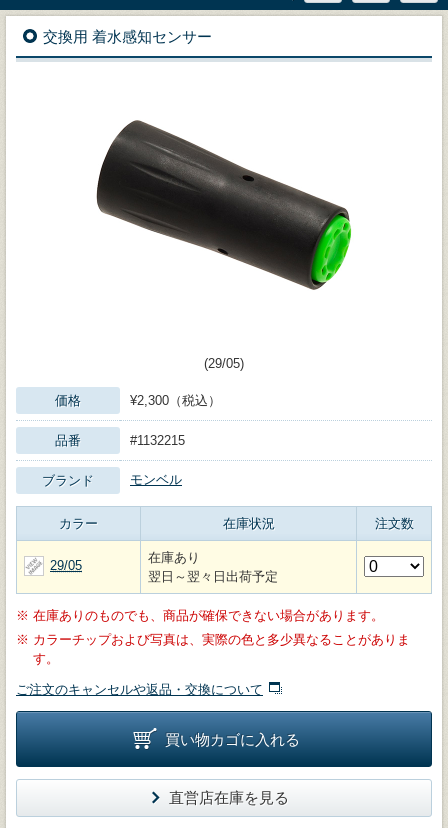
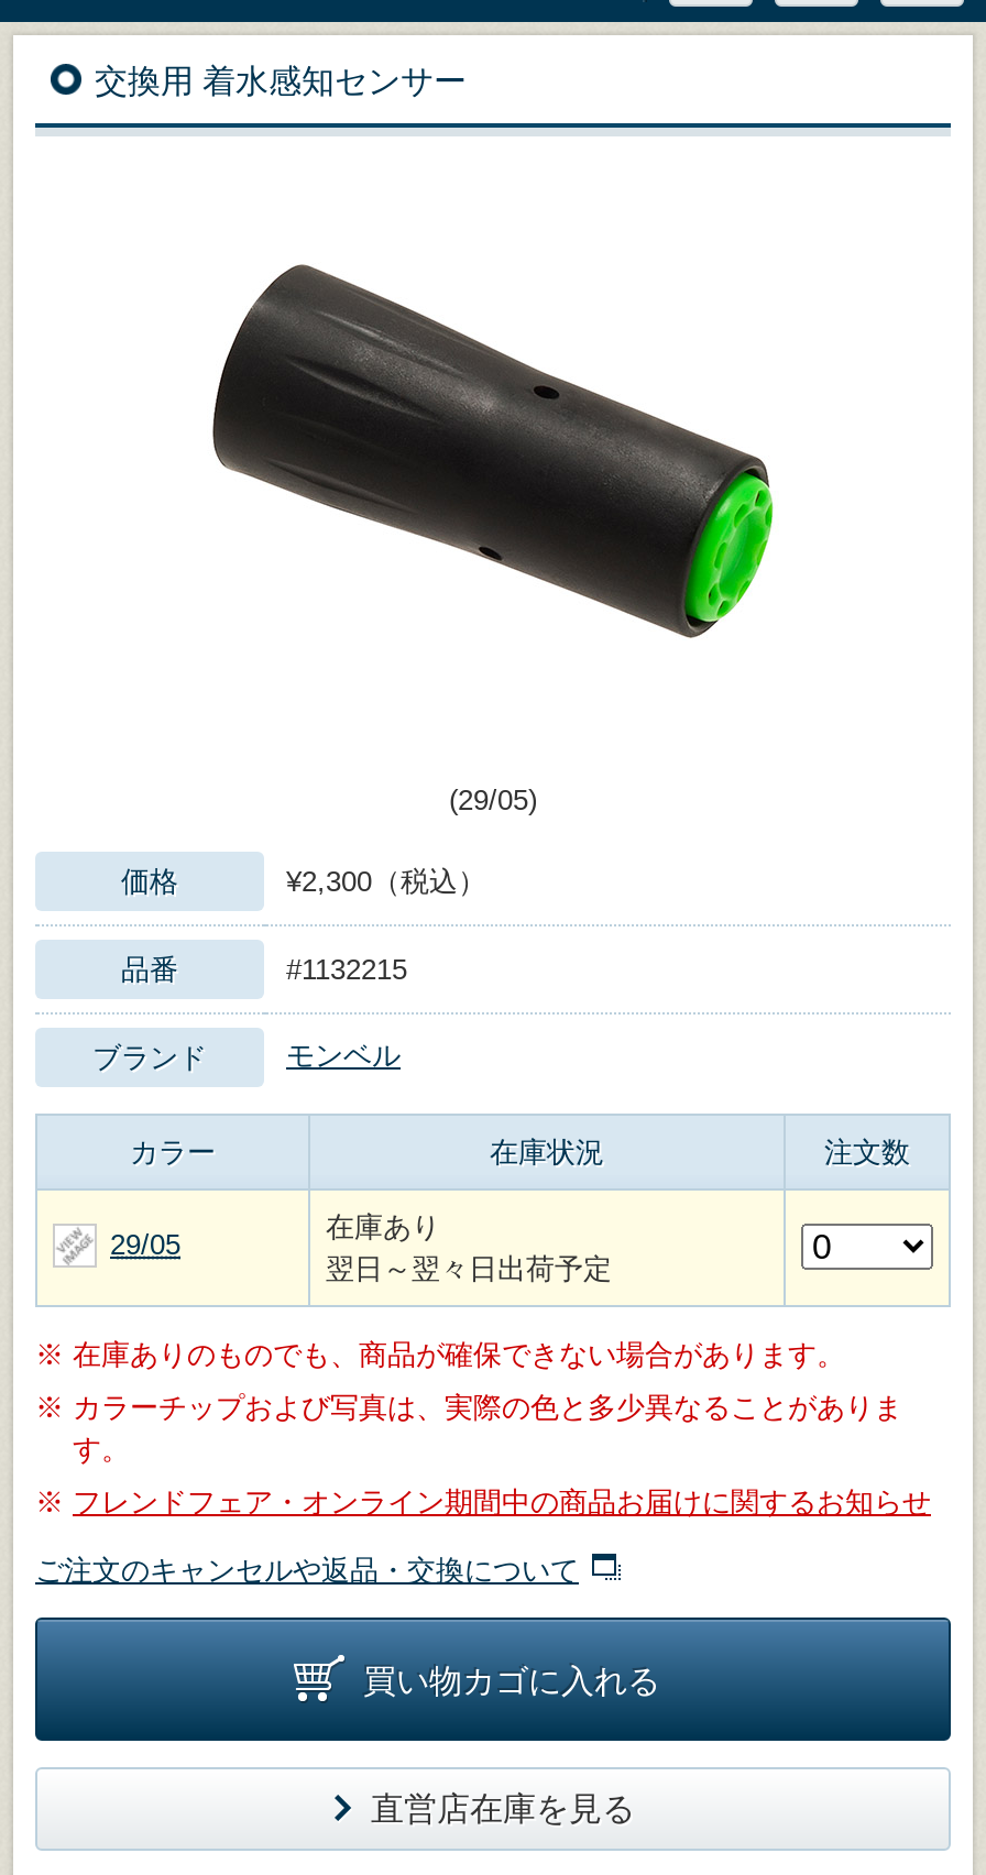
+ ※ フレンドフェア・オンライン期間中の商品お届けに関するお知らせ
